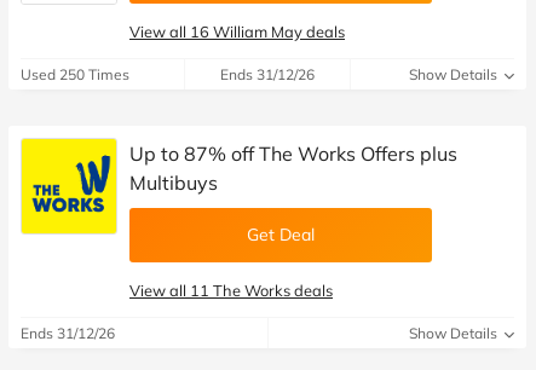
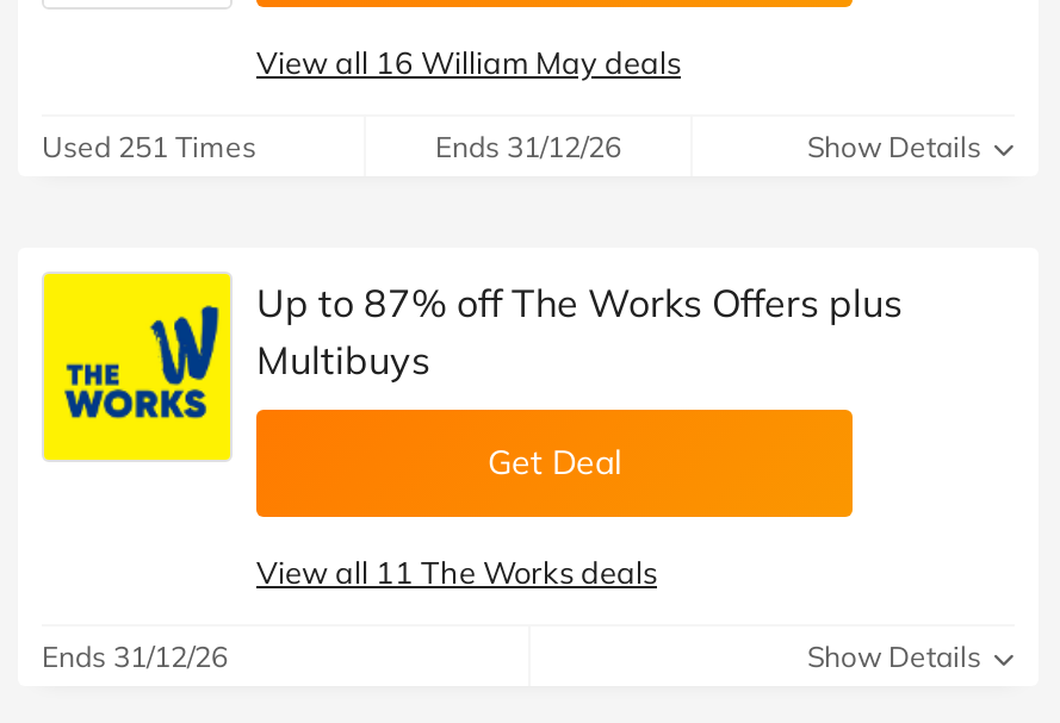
- Used 250 Times
+ Used 251 Times
